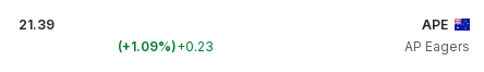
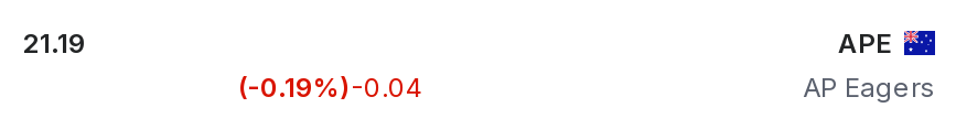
- 21.39
+ 21.19

- +1.09%
+ -0.19%

- +0.23
+ -0.04
